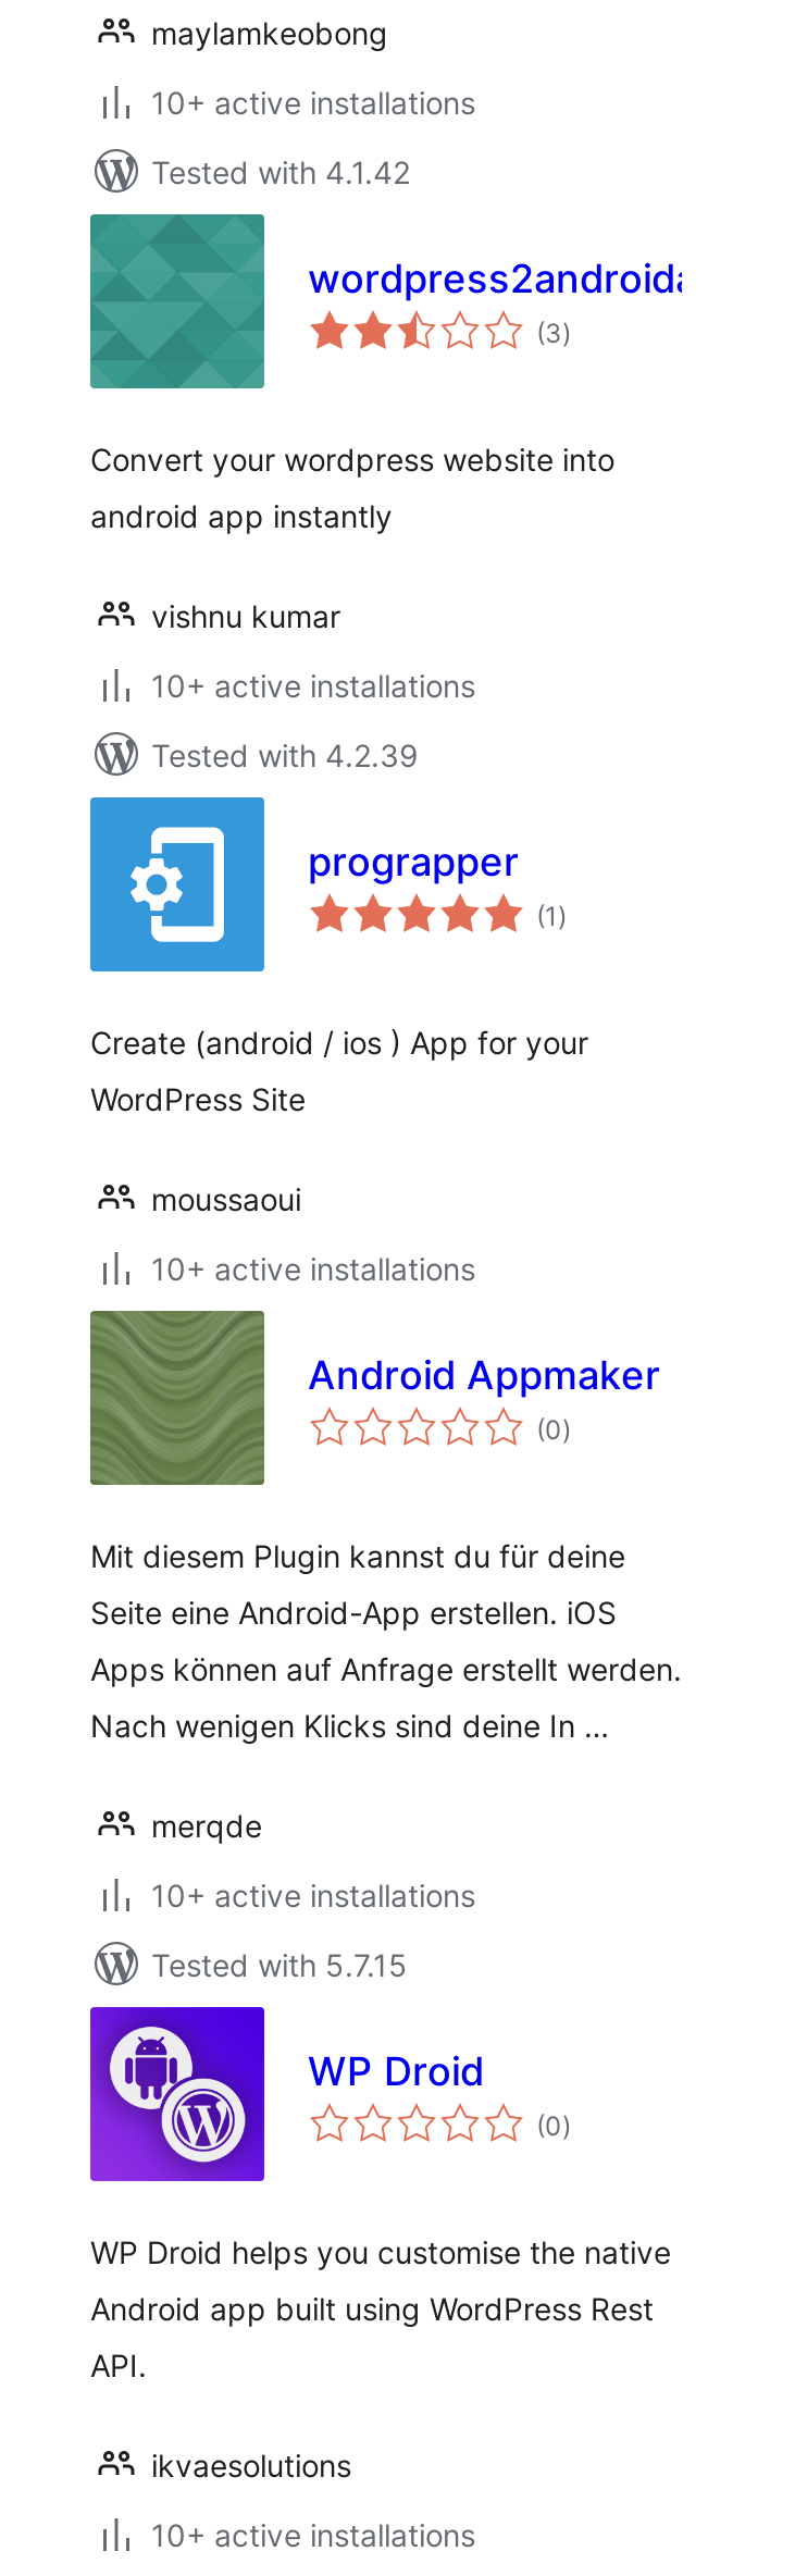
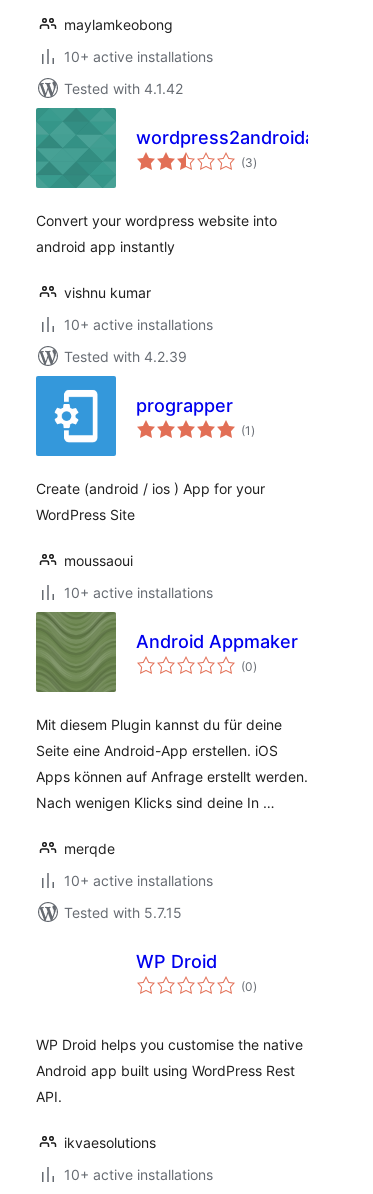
- [image]
